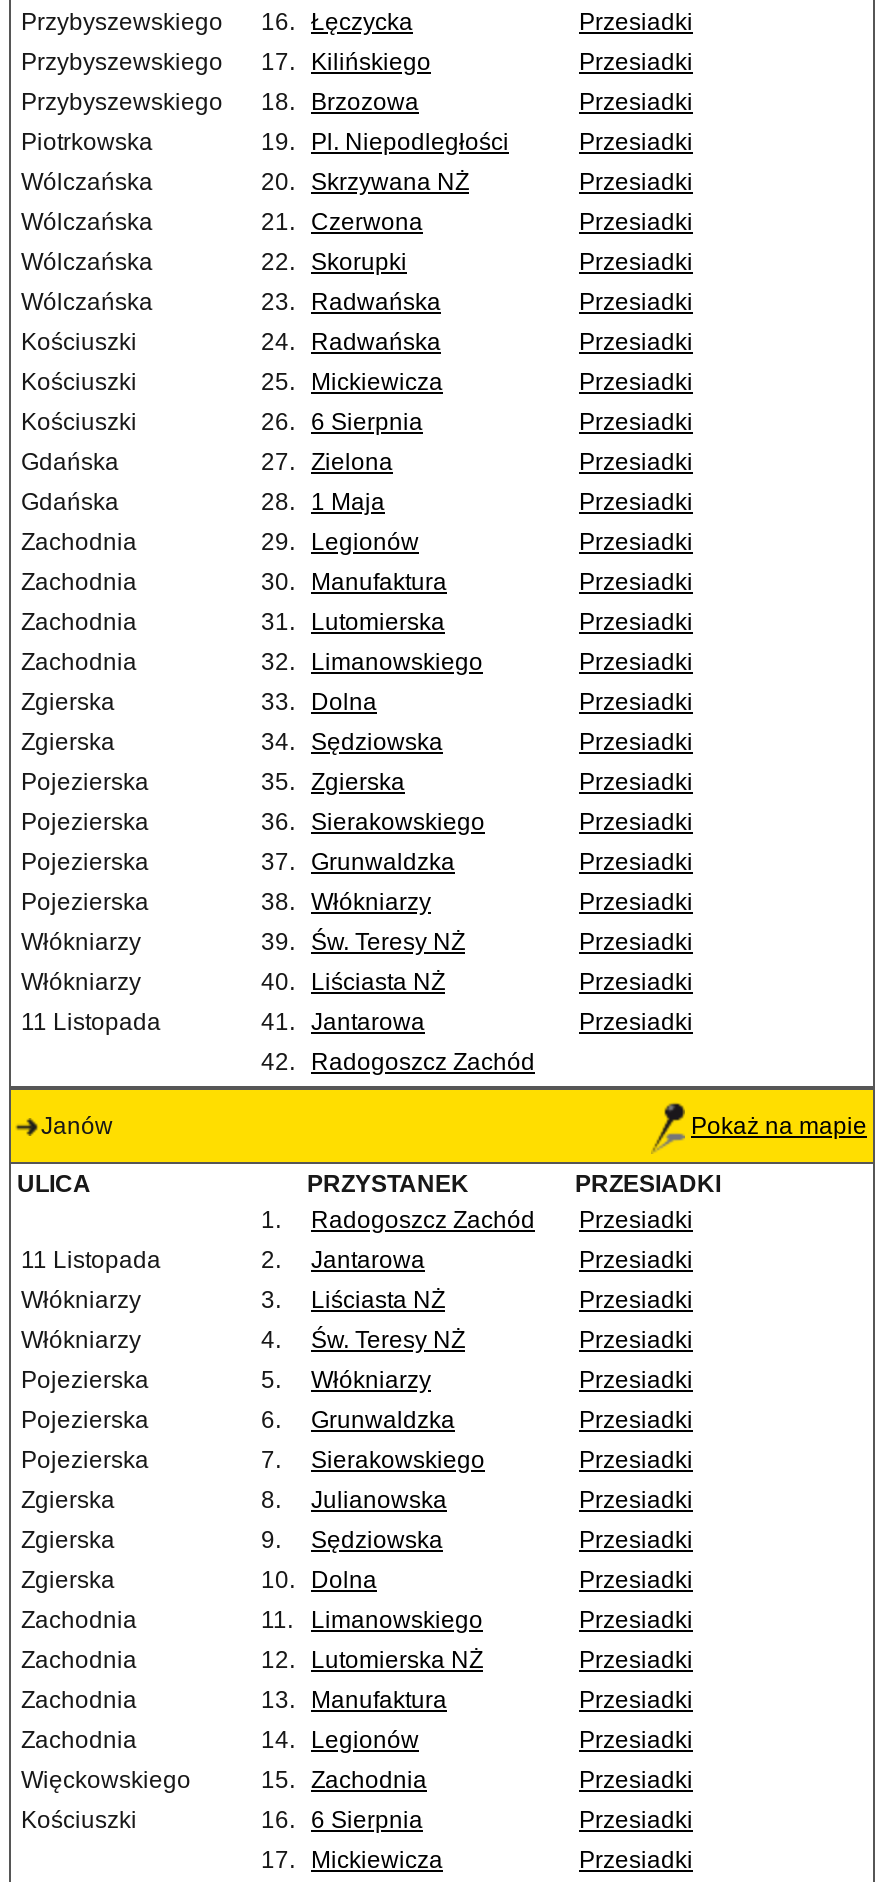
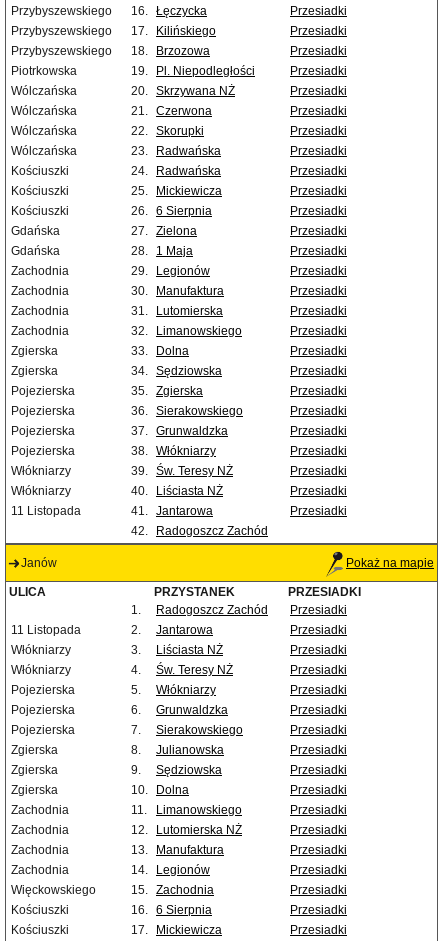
+ Kościuszki
